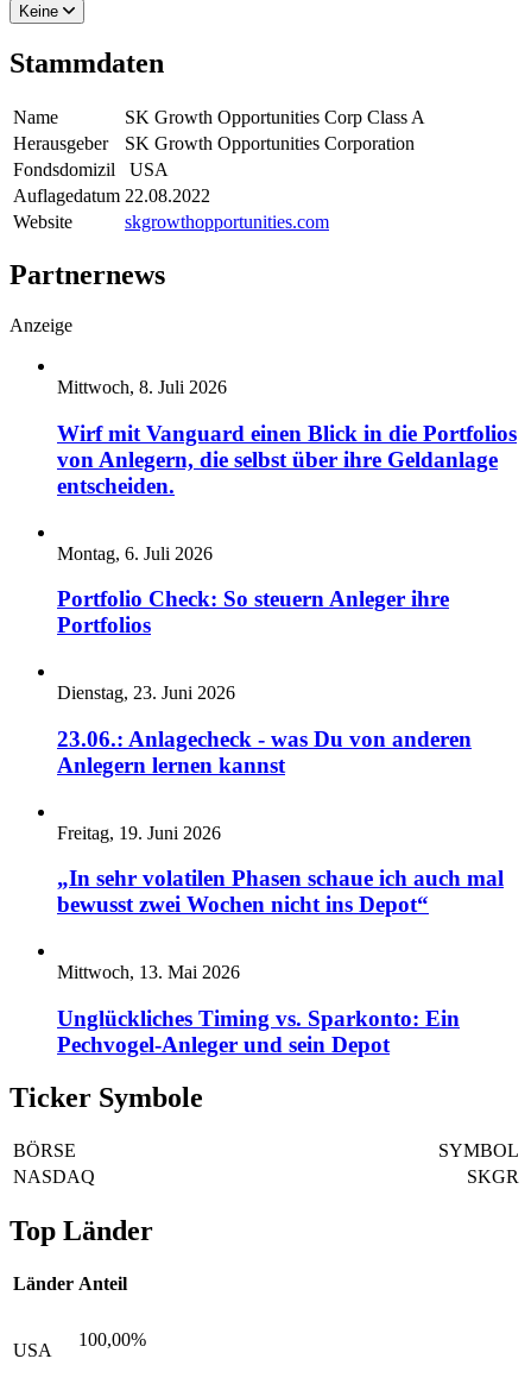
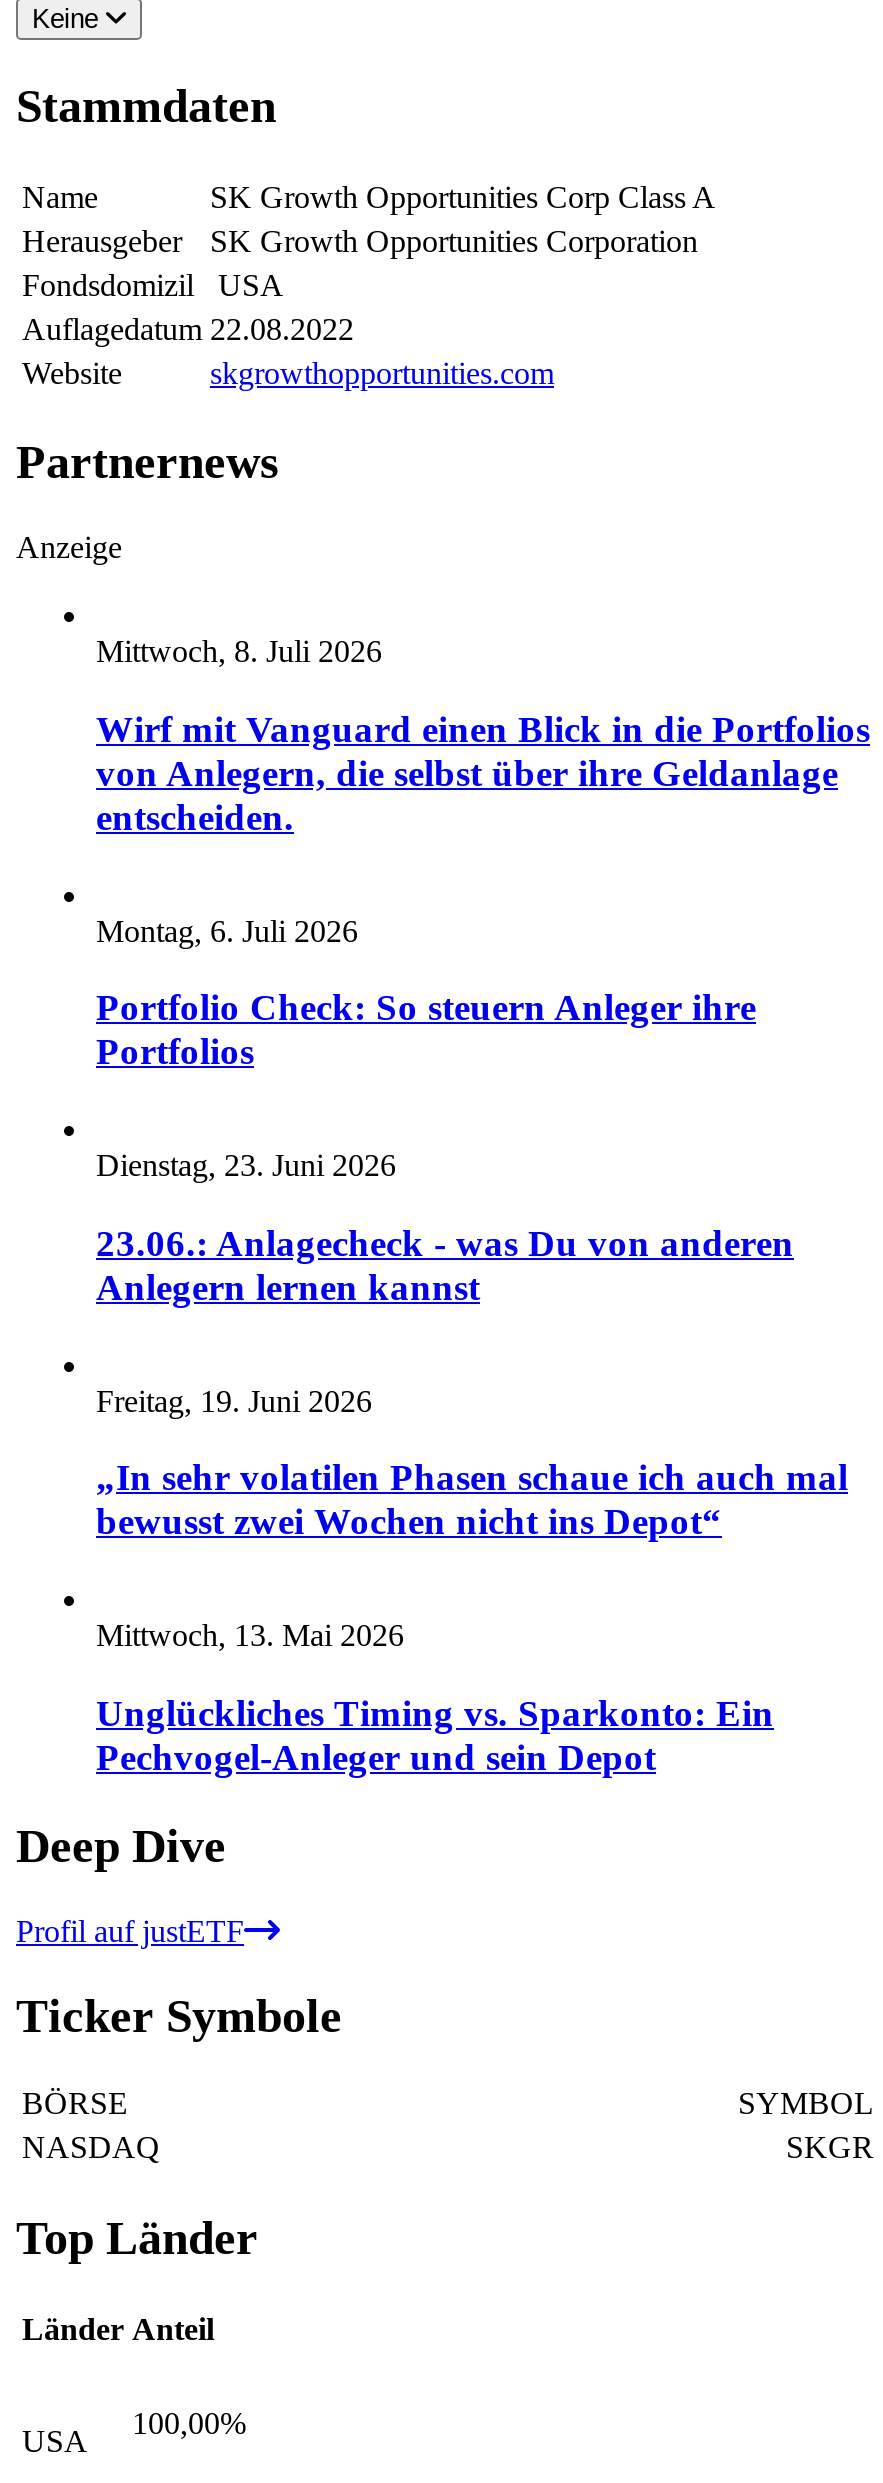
+ Deep Dive
+ Profil auf justETF
